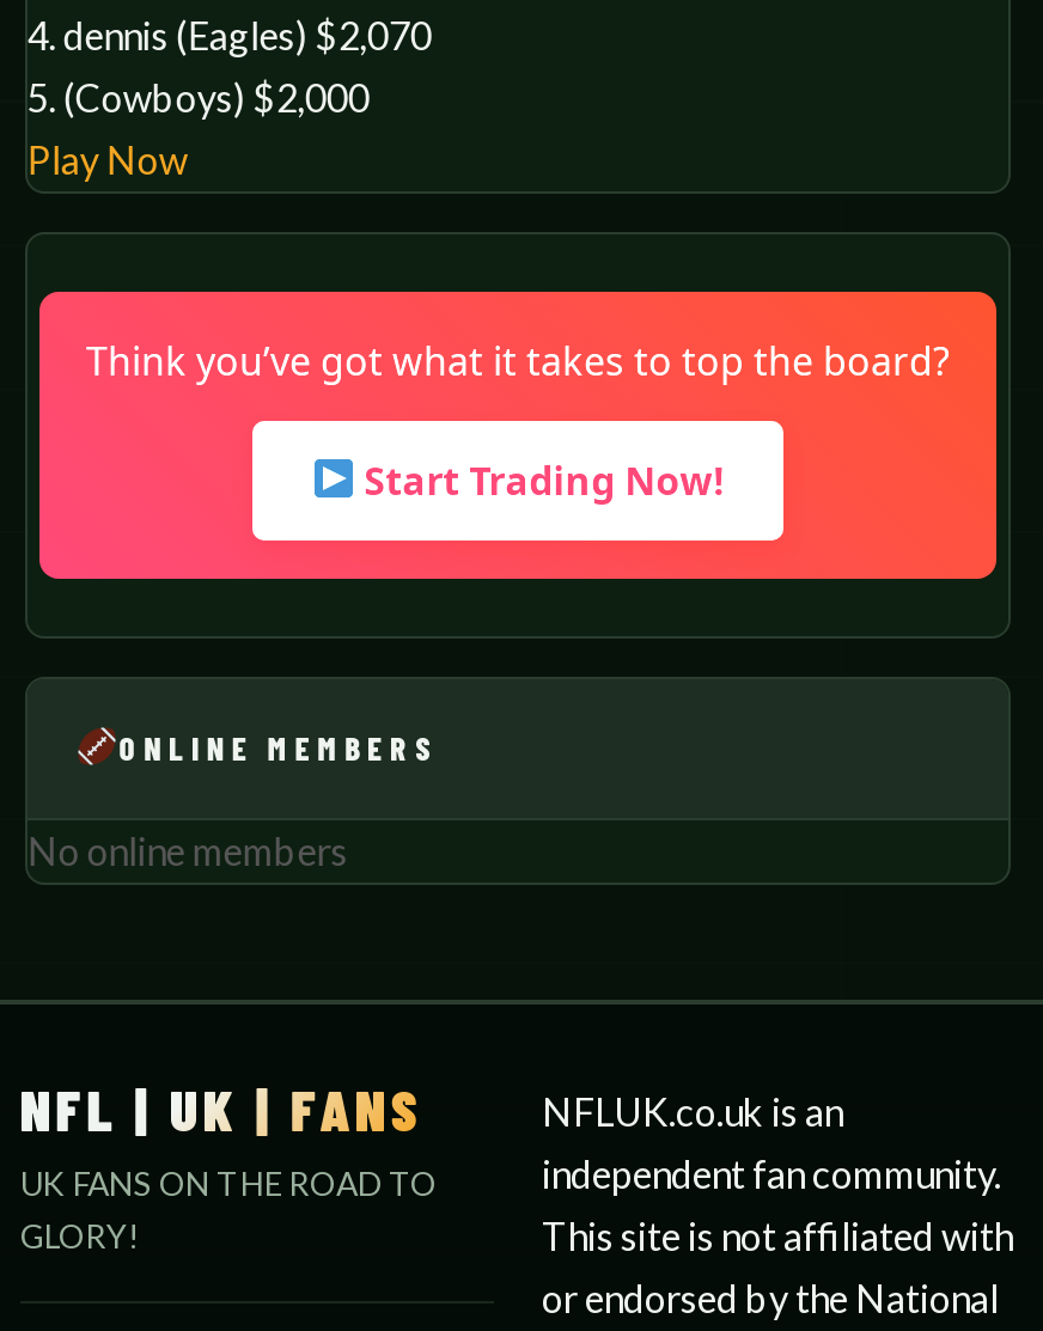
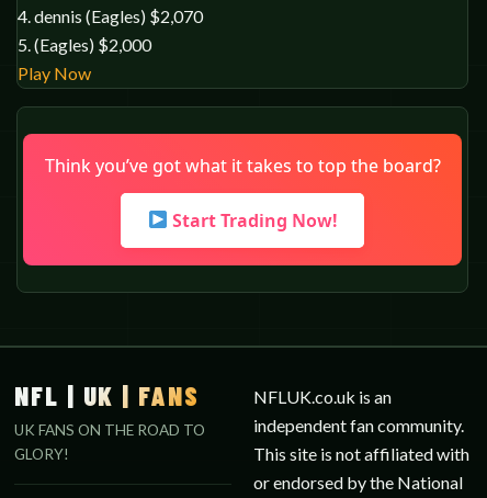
- 5. (Cowboys) $2,000
+ 5. (Eagles) $2,000

- ONLINE MEMBERS
- No online members
